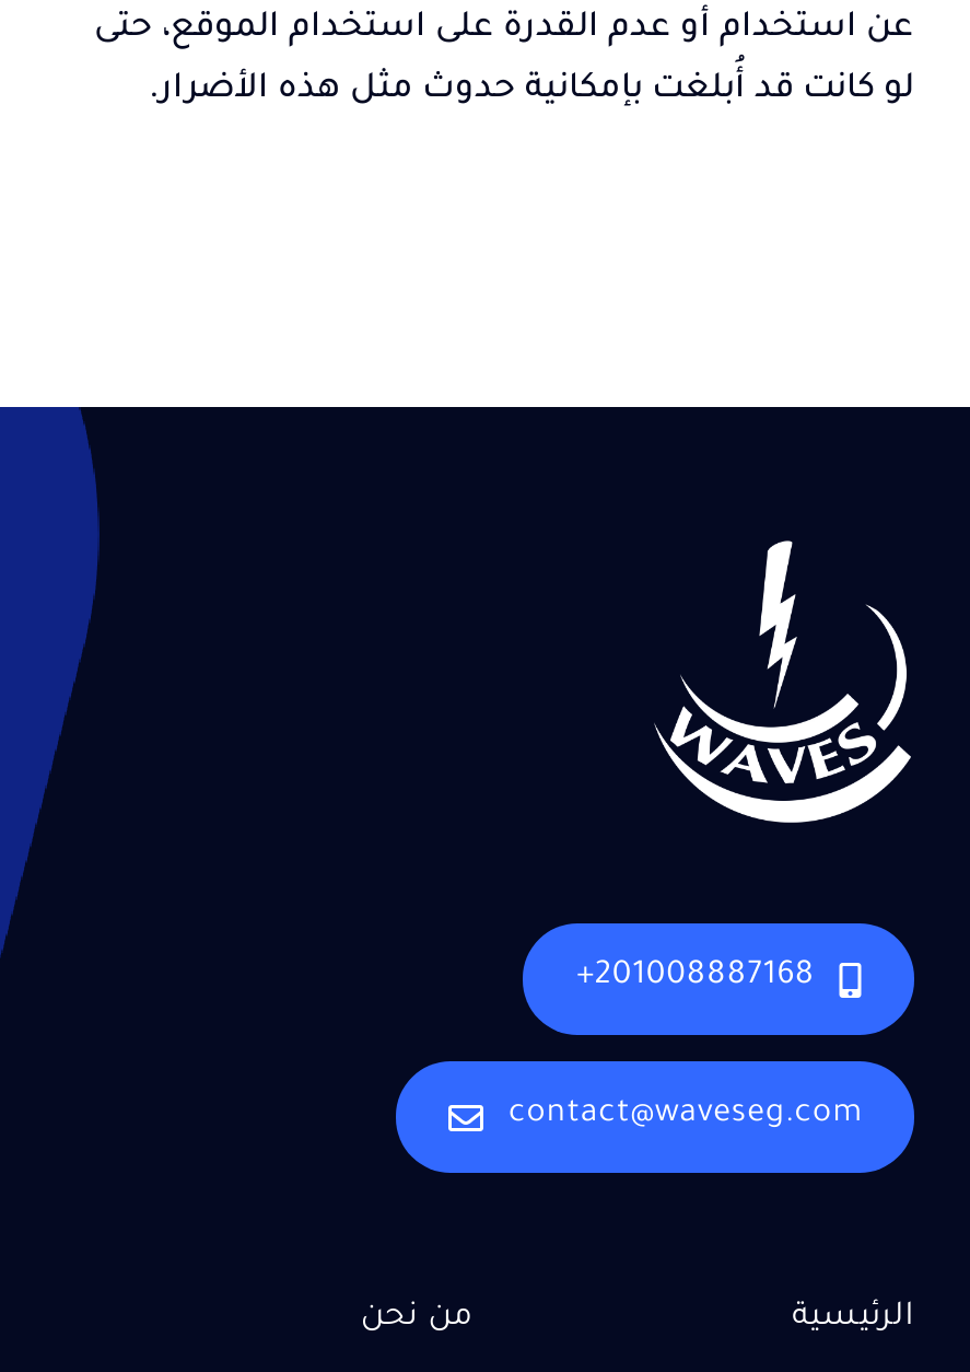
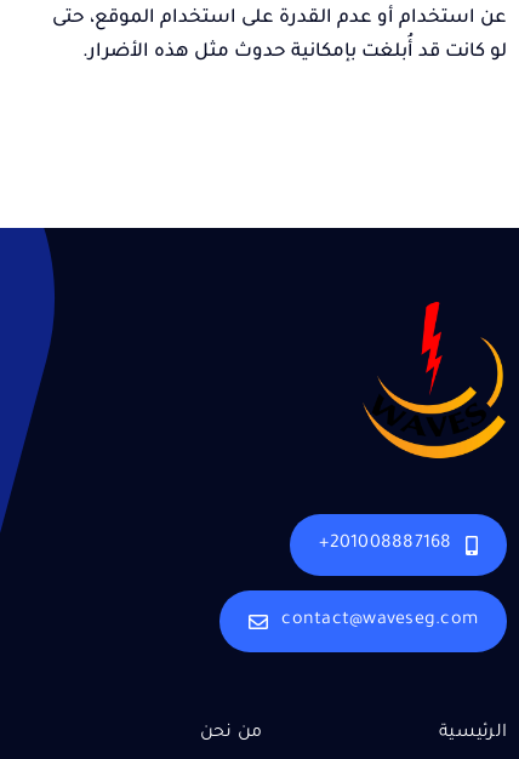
- [image]
+ [image]
